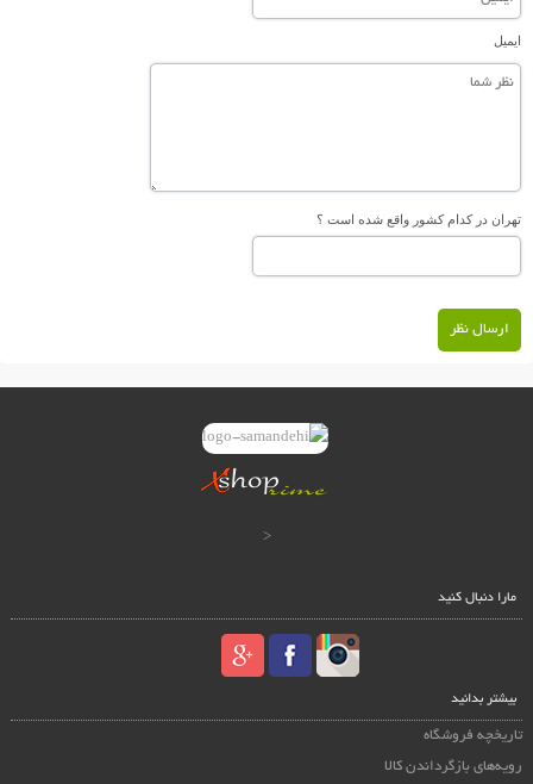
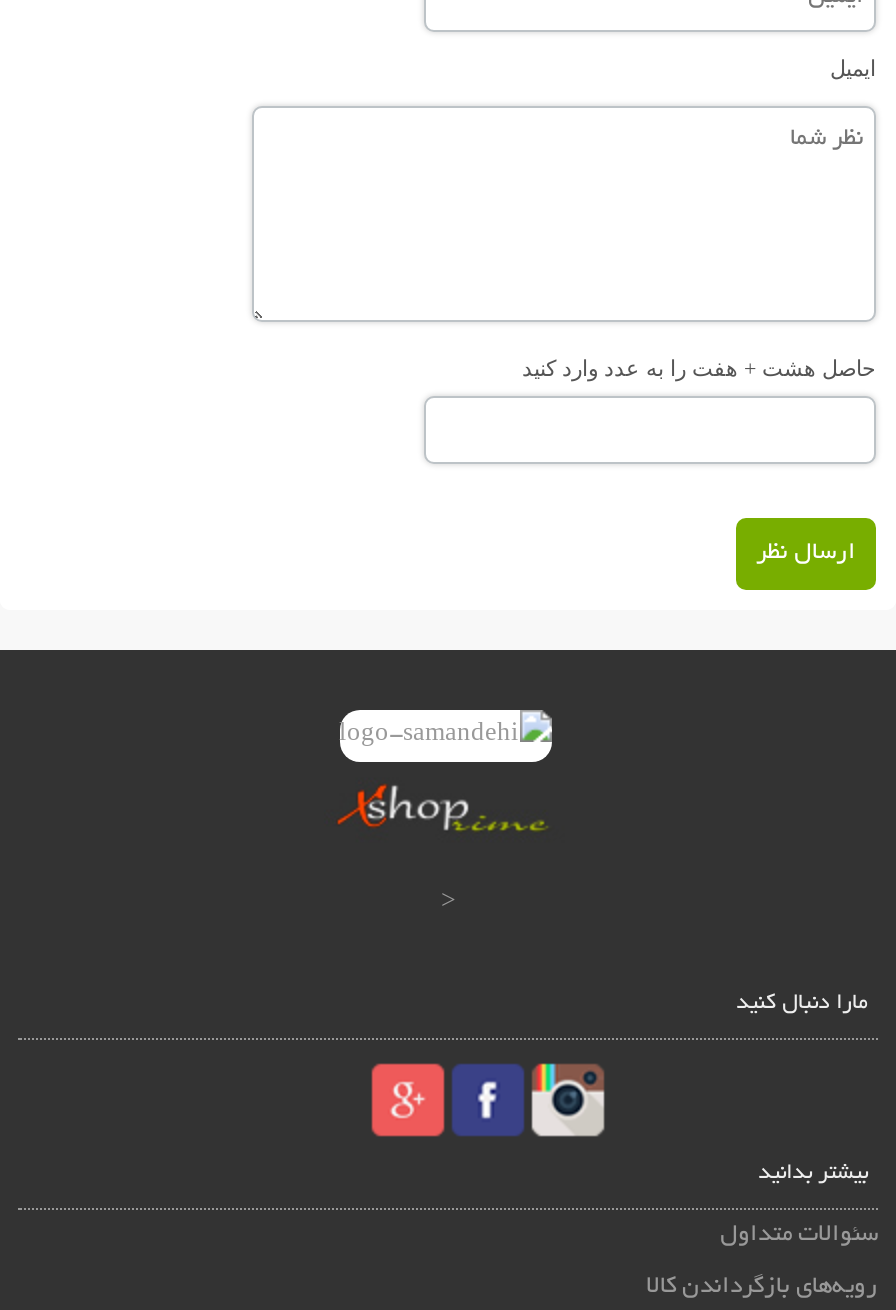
- تهران در کدام کشور واقع شده است ؟
+ حاصل هشت + هفت را به عدد وارد کنید

- تاریخچه فروشگاه
+ سئوالات متداول
